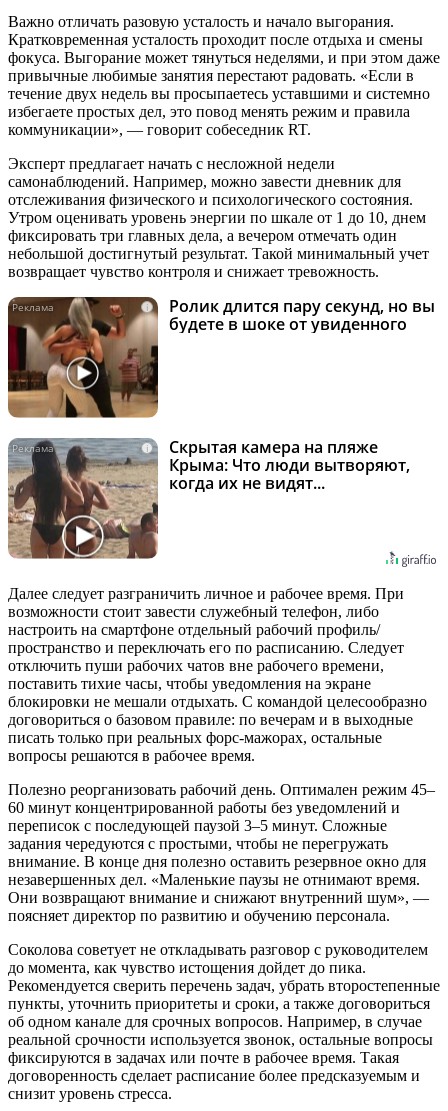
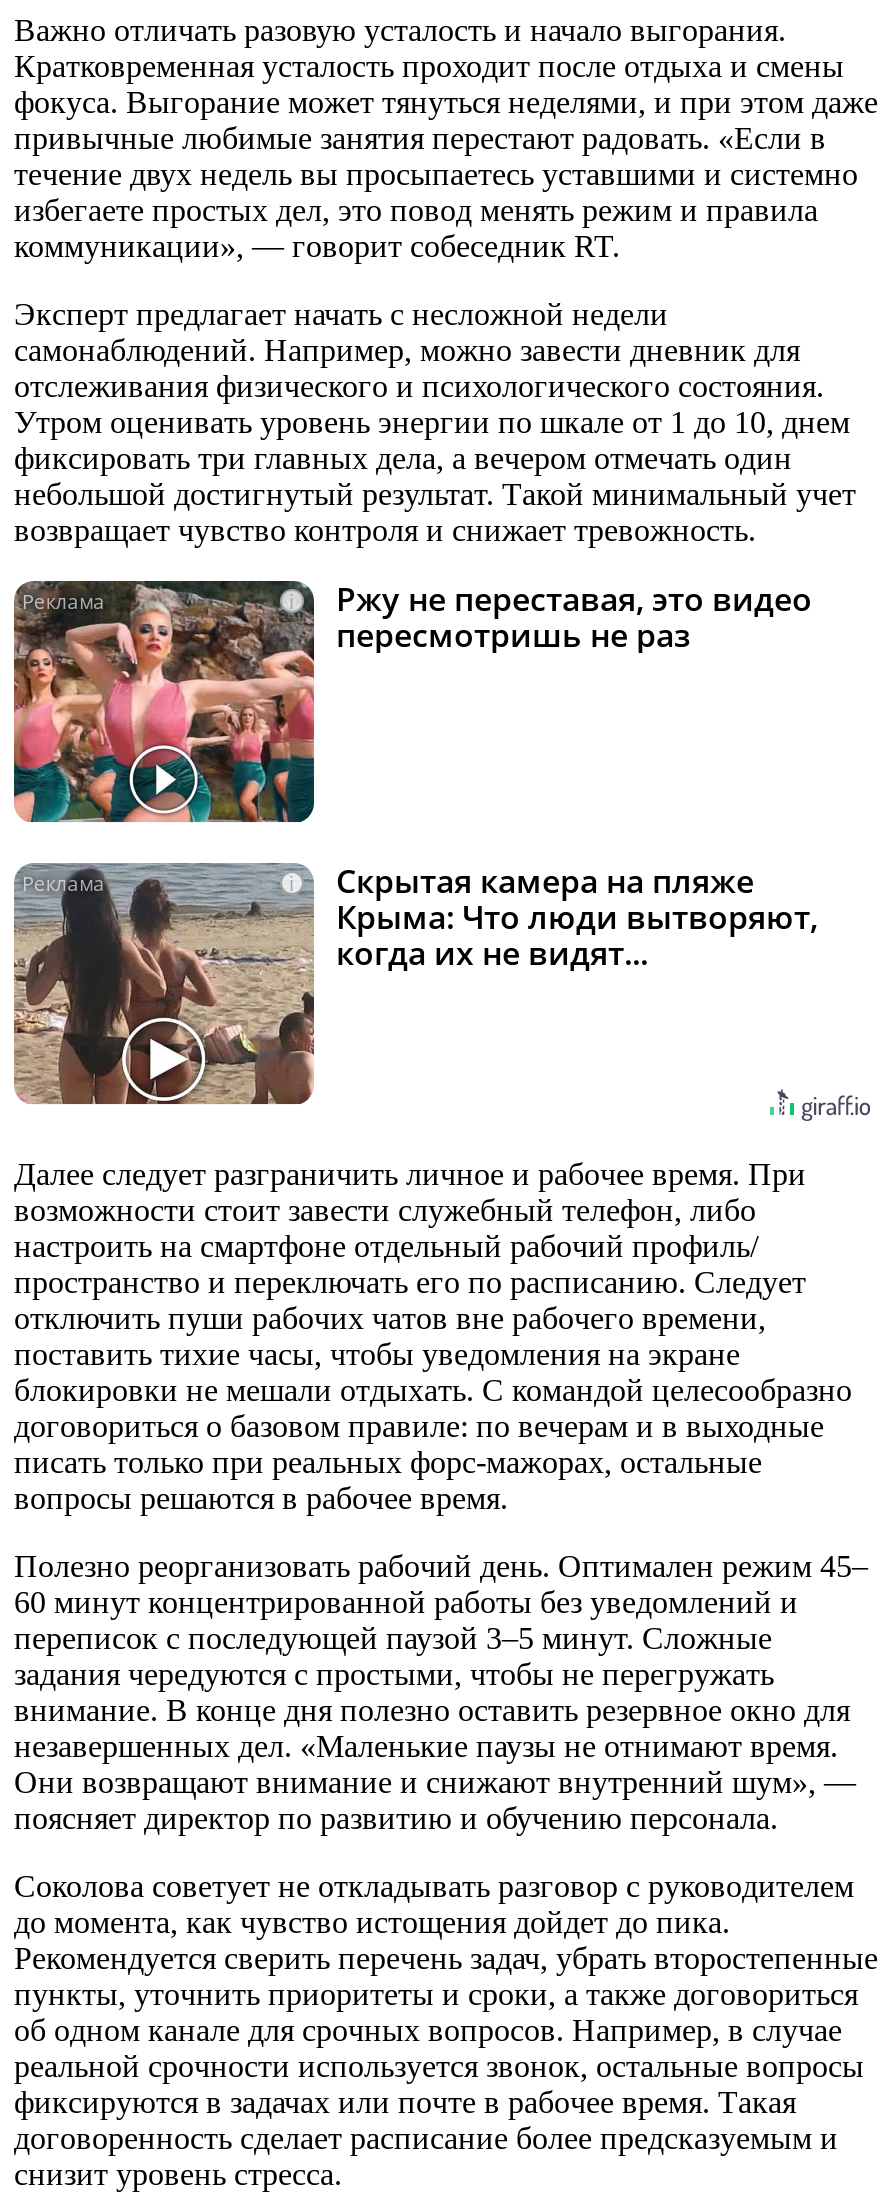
- [image]
- Ролик длится пару секунд, но вы
- будете в шоке от увиденного
+ [image]
+ Ржу не переставая, это видео
+ пересмотришь не раз
